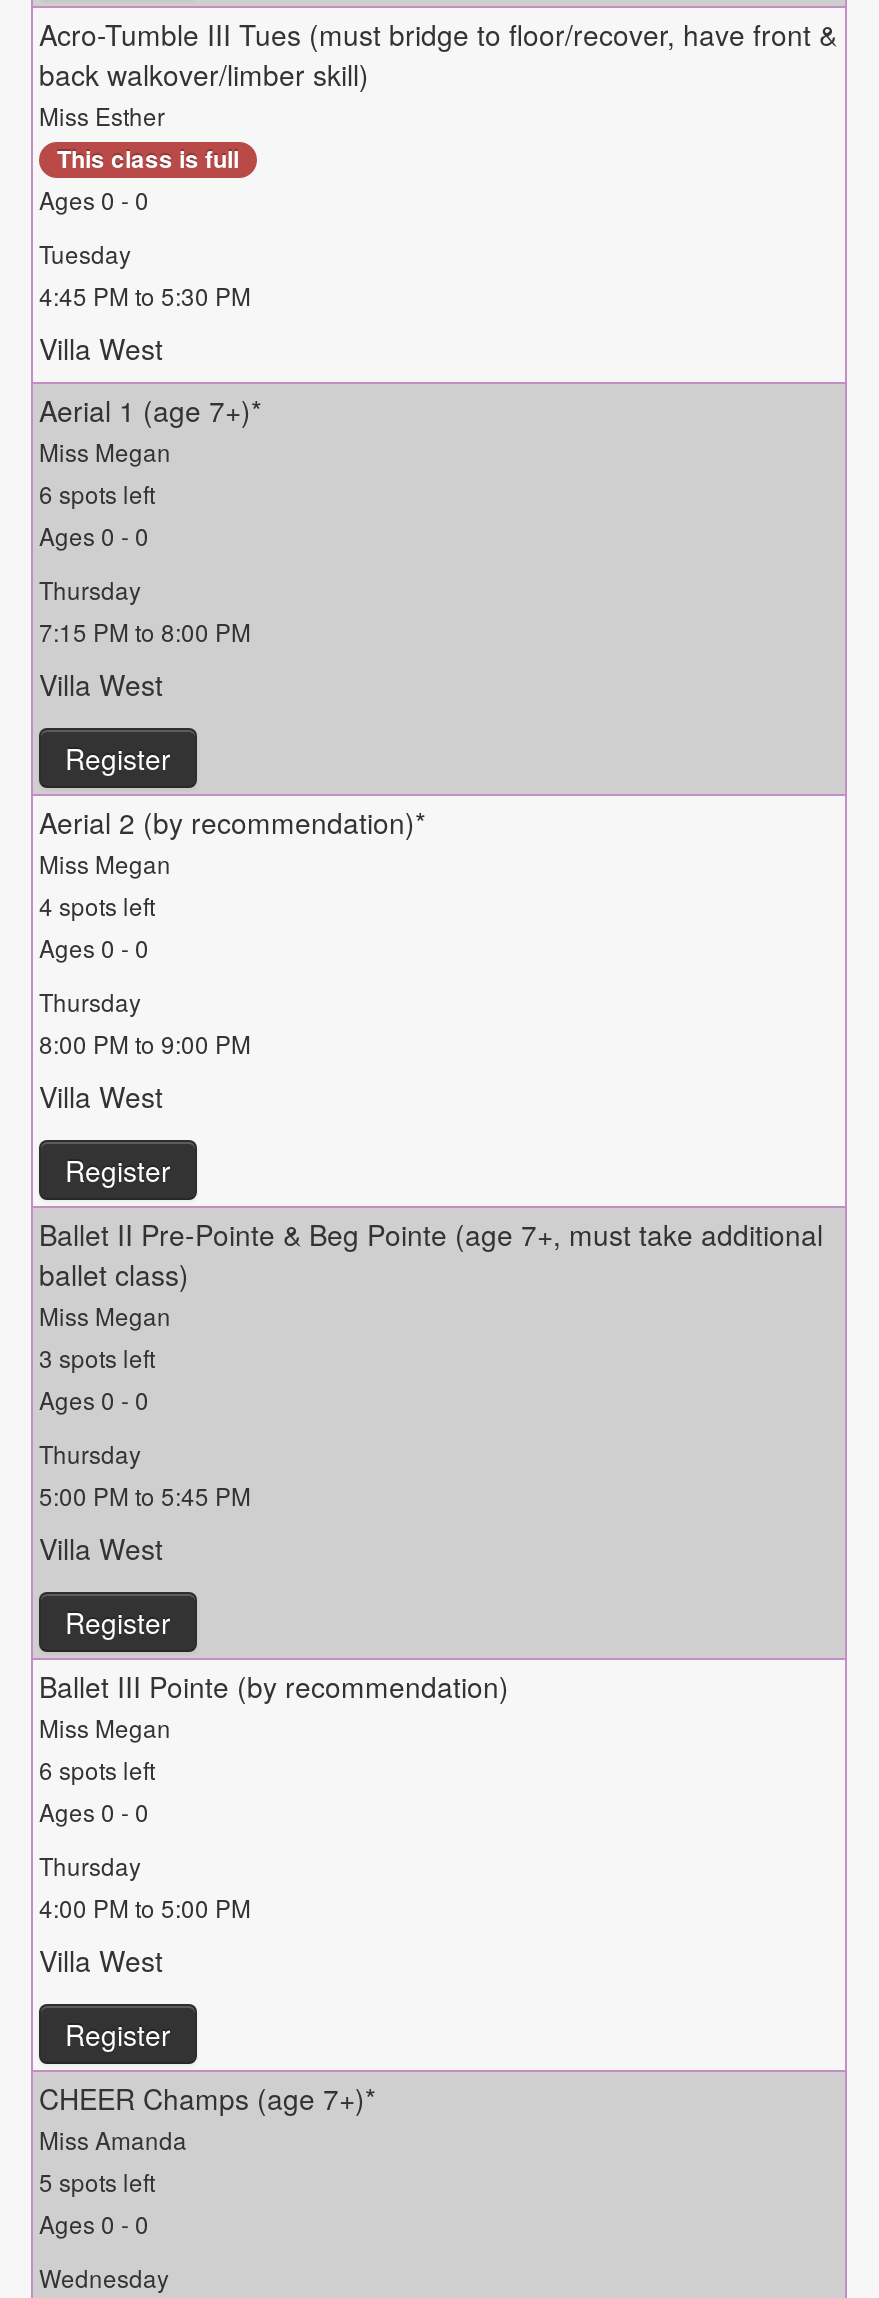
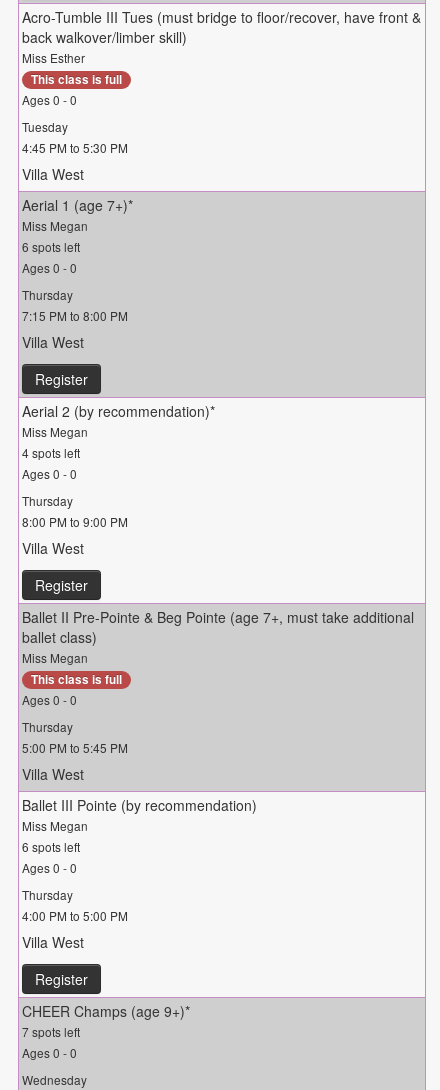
- 3 spots left
+ This class is full

- Register

- CHEER Champs (age 7+)*
- Miss Amanda
- 5 spots left
+ CHEER Champs (age 9+)*
+ 7 spots left
